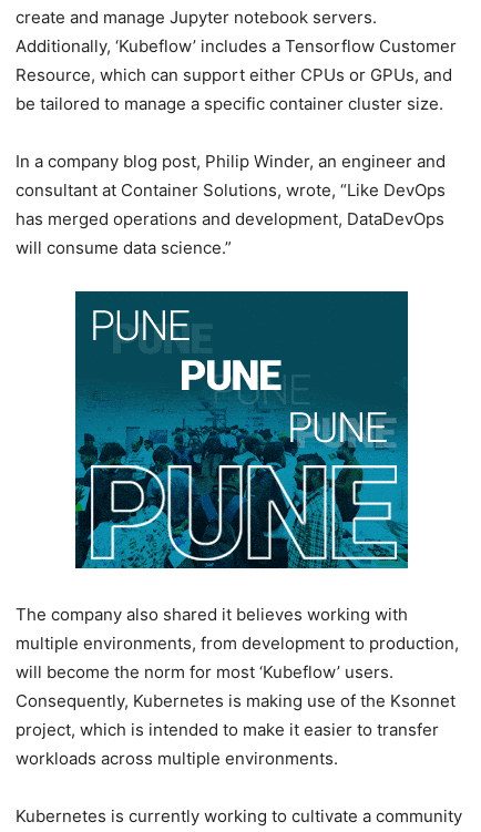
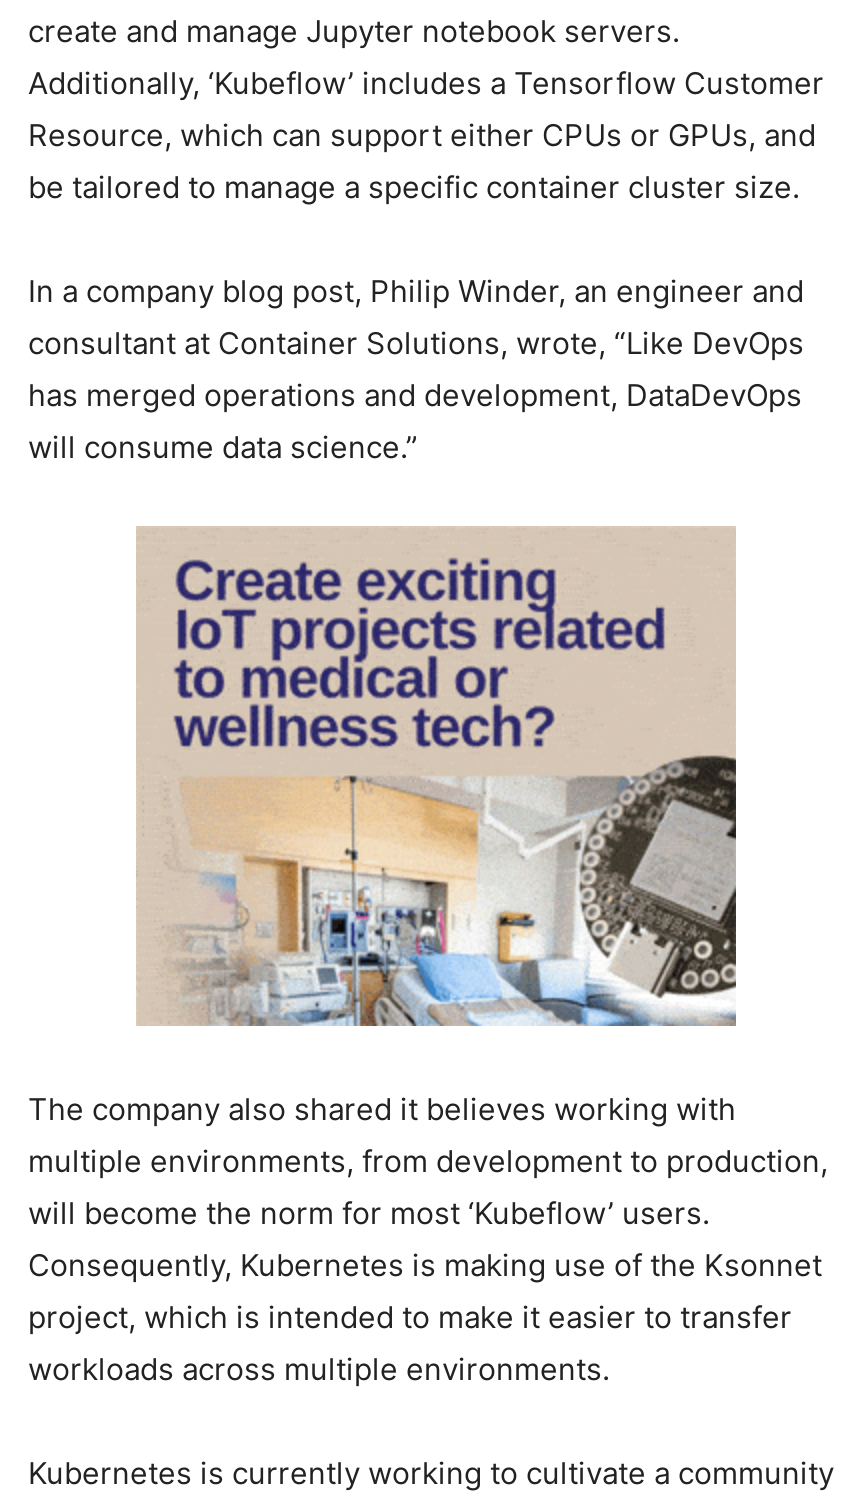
- [image]
+ [image]
